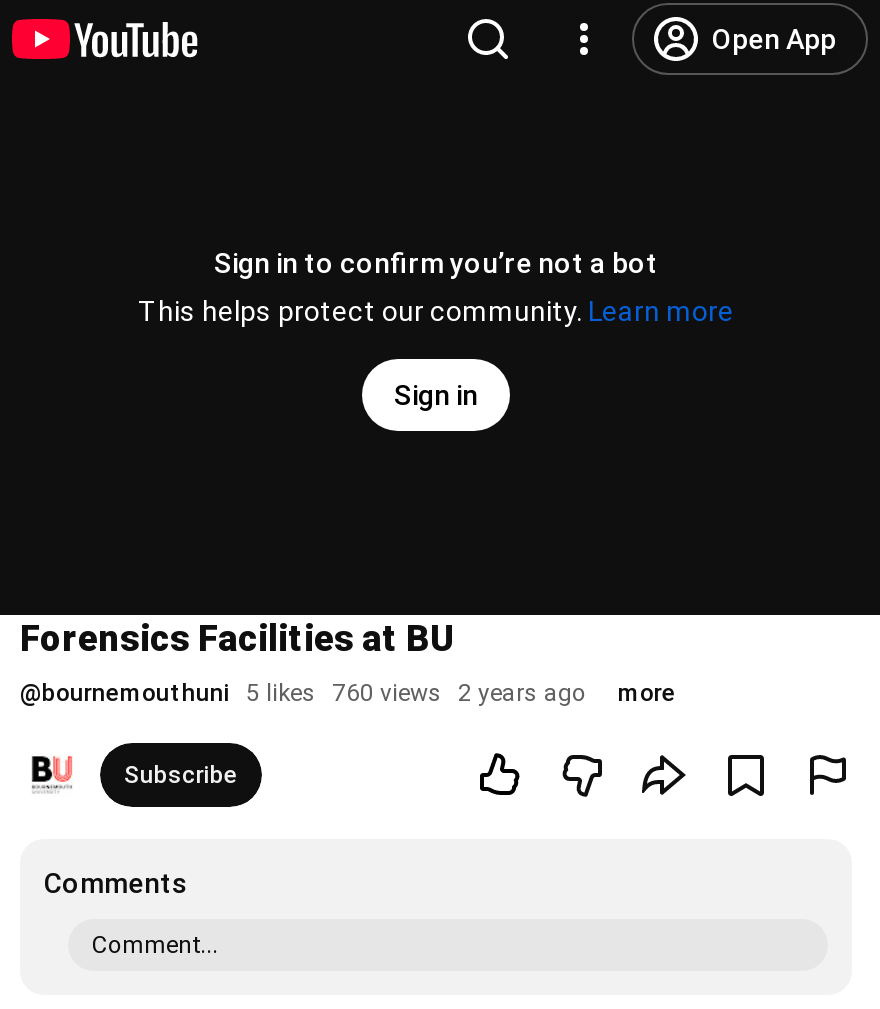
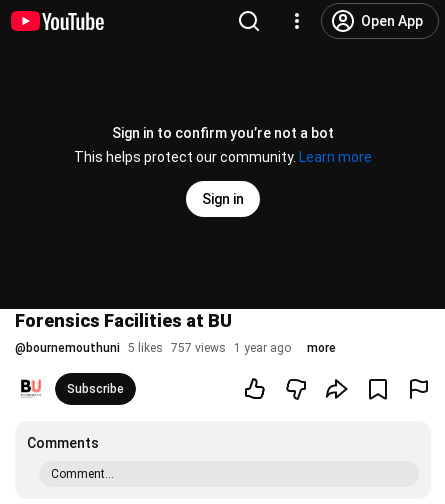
- @bournemouthuni 5 likes 760 views 2 years ago
+ @bournemouthuni 5 likes 757 views 1 year ago
